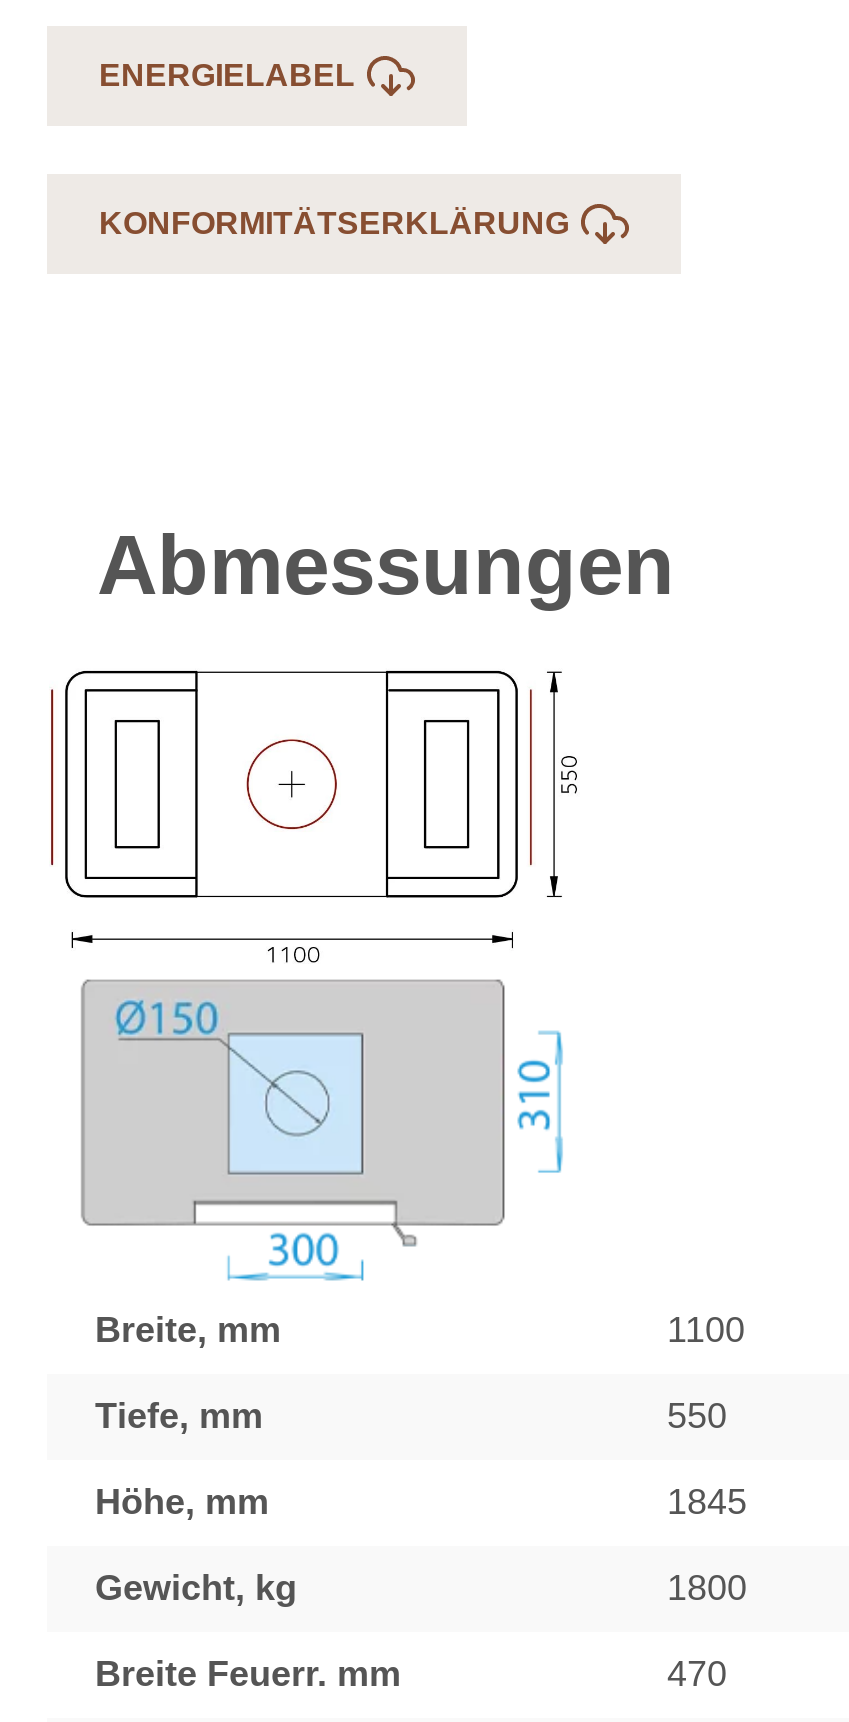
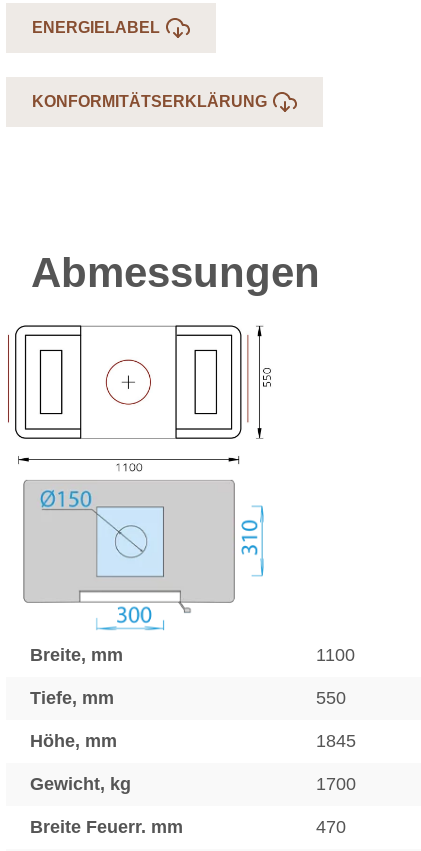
- 1800
+ 1700
